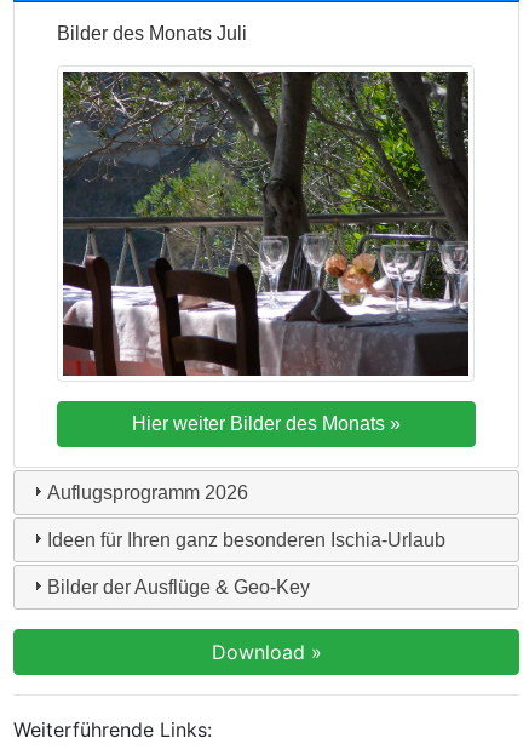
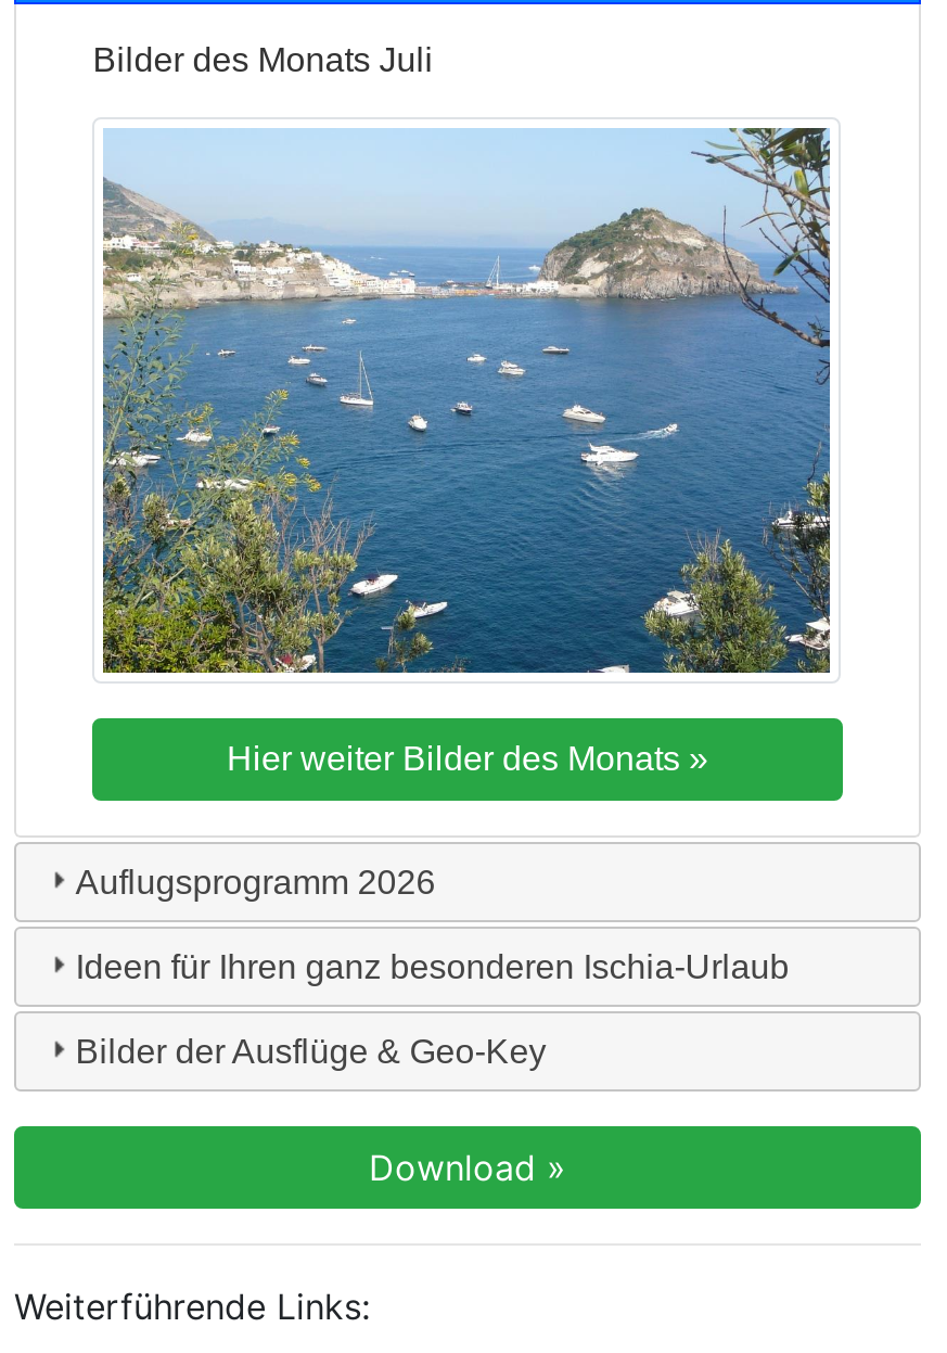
- [image]
+ [image]
